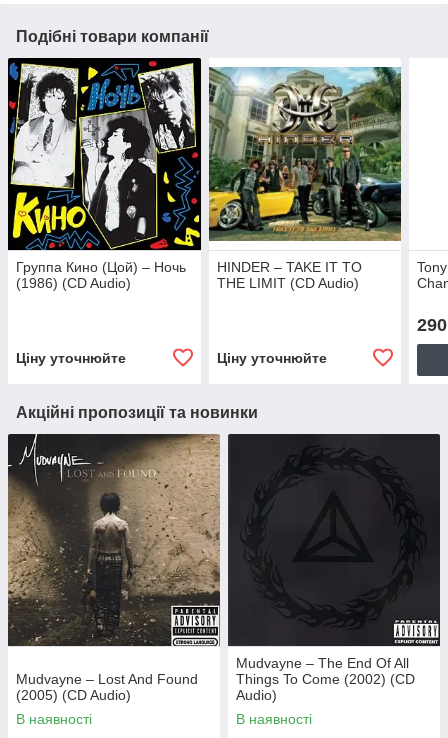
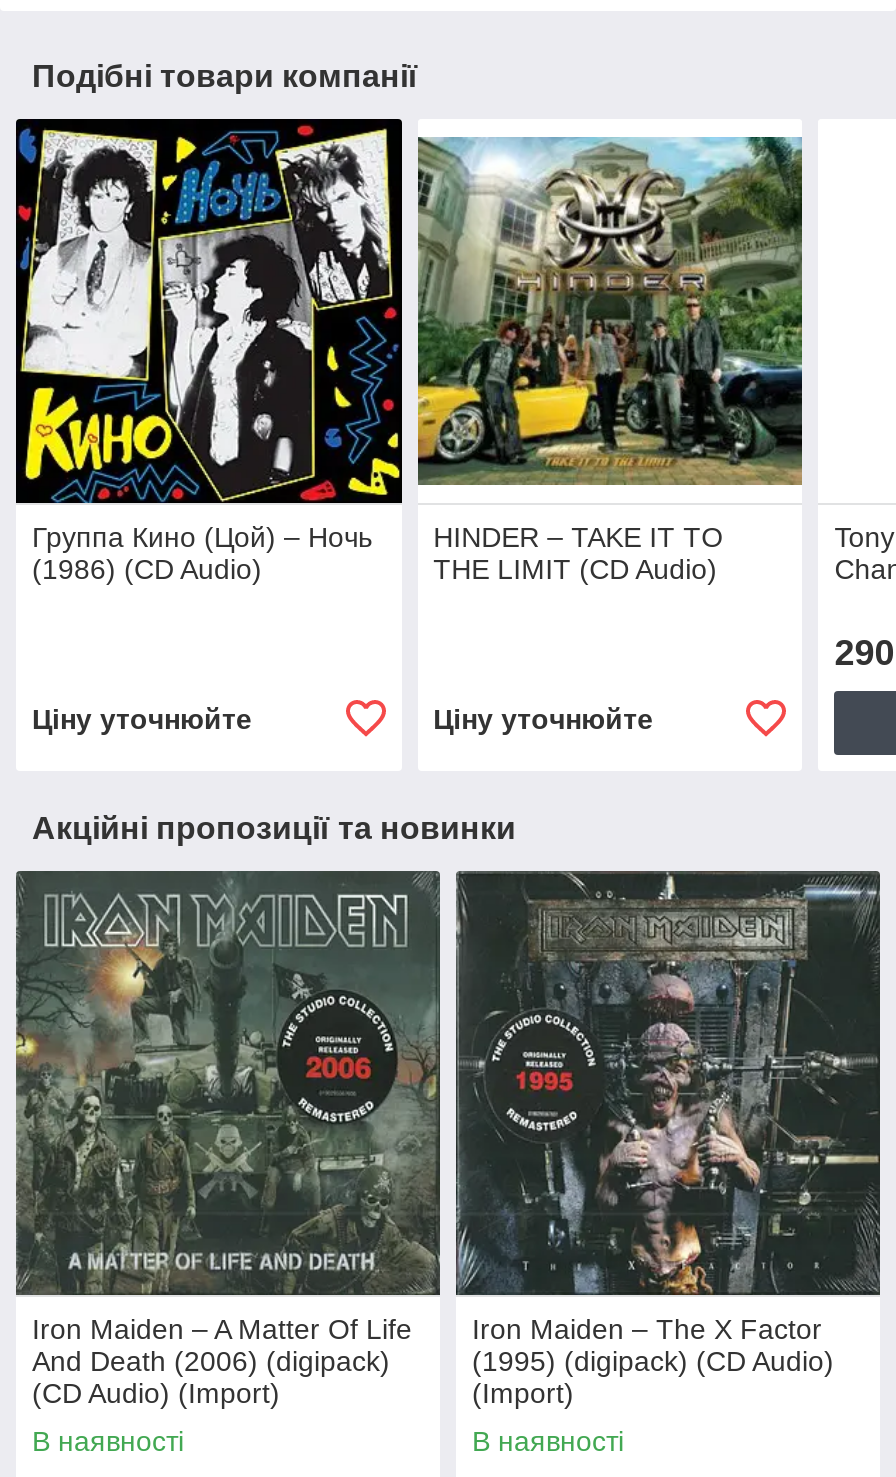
- [image]
- Mudvayne – Lost And Found
- (2005) (CD Audio)
+ [image]
+ Iron Maiden – A Matter Of Life
+ And Death (2006) (digipack)
+ (CD Audio) (Import)

- [image]
- Mudvayne – The End Of All
- Things To Come (2002) (CD
- Audio)
+ [image]
+ Iron Maiden – The X Factor
+ (1995) (digipack) (CD Audio)
+ (Import)
